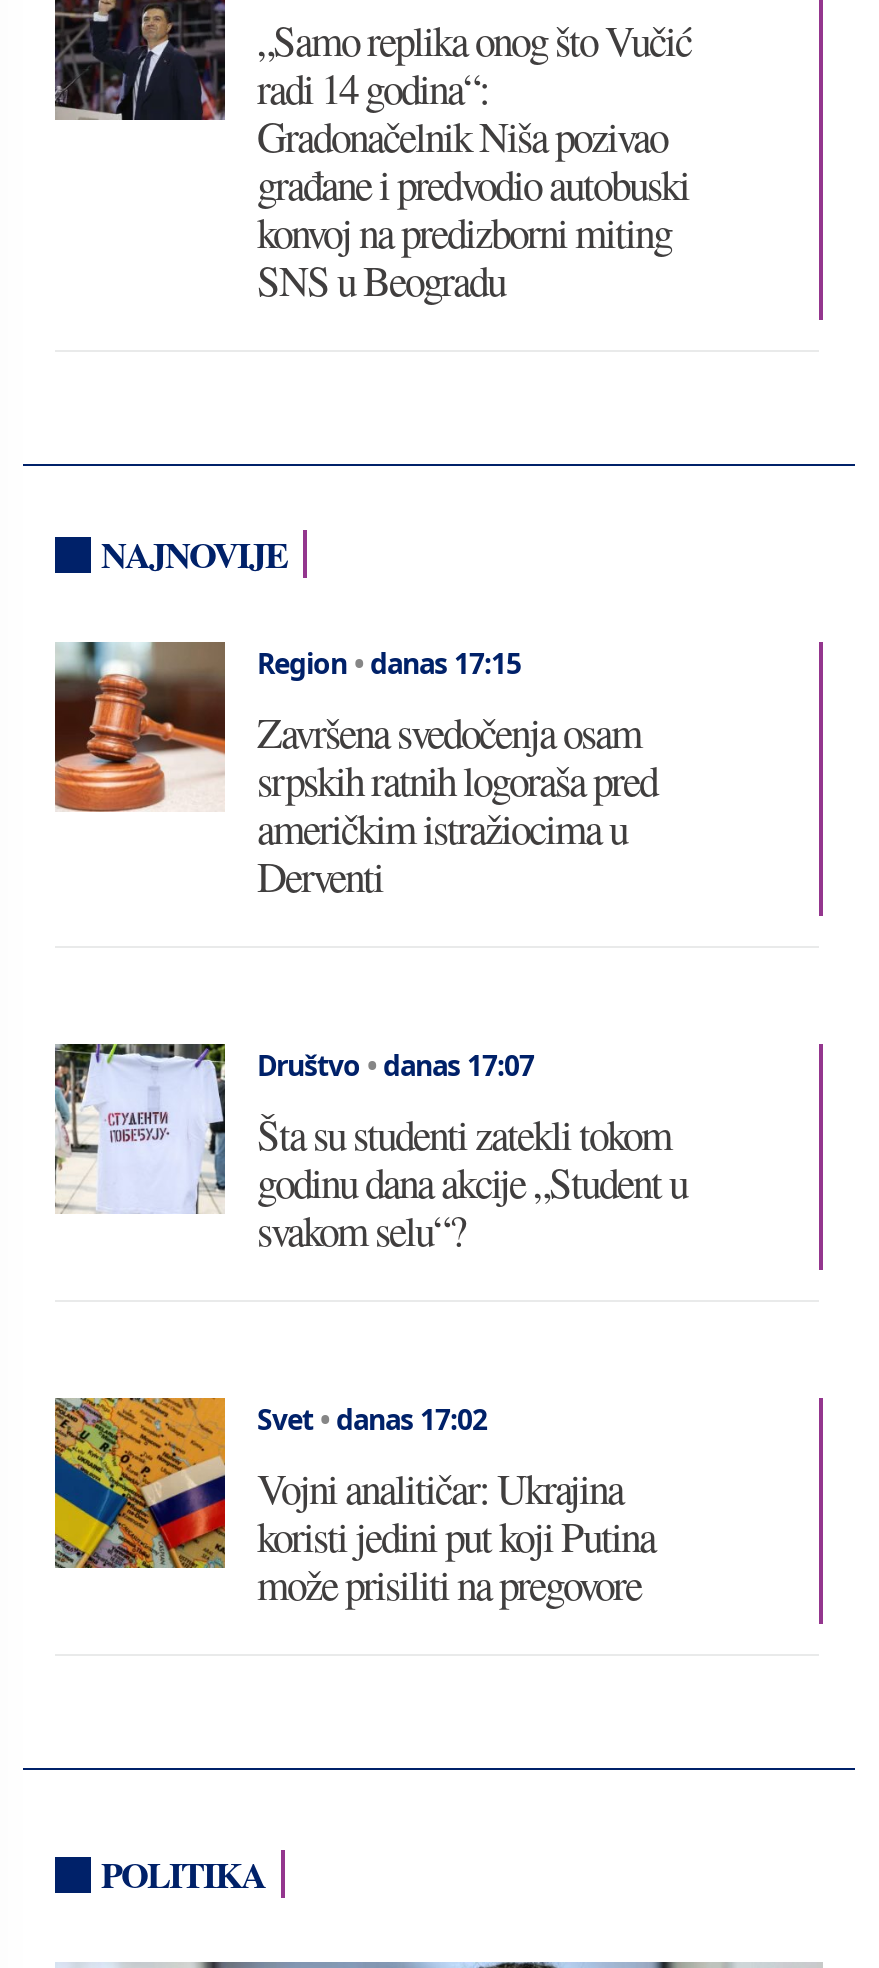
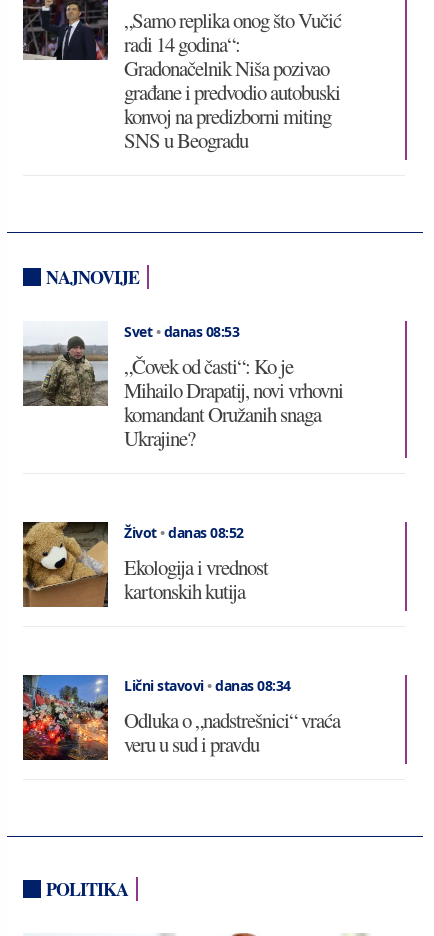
- [image]
- Region • danas 17:15
- Završena svedočenja osam
- srpskih ratnih logoraša pred
- američkim istražiocima u
- Derventi
+ [image]
+ Svet • danas 08:53
+ „Čovek od časti“: Ko je
+ Mihailo Drapatij, novi vrhovni
+ komandant Oružanih snaga
+ Ukrajine?

- [image]
- Društvo • danas 17:07
- Šta su studenti zatekli tokom
- godinu dana akcije „Student u
- svakom selu“?
+ [image]
+ Život • danas 08:52
+ Ekologija i vrednost
+ kartonskih kutija

- [image]
- Svet • danas 17:02
- Vojni analitičar: Ukrajina
- koristi jedini put koji Putina
- može prisiliti na pregovore
+ [image]
+ Lični stavovi • danas 08:34
+ Odluka o „nadstrešnici“ vraća
+ veru u sud i pravdu
